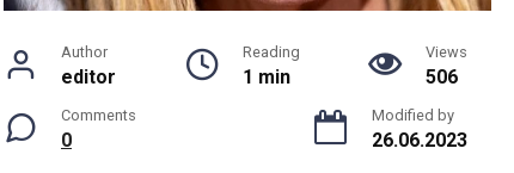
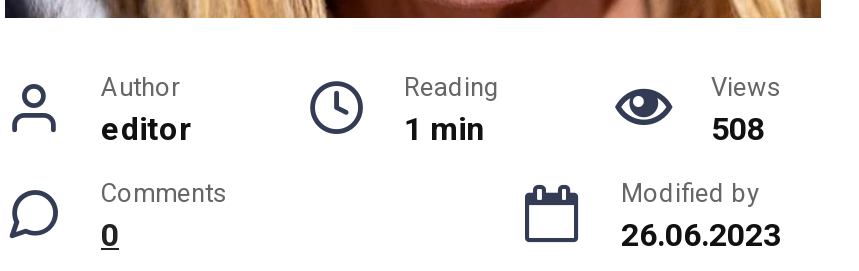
- 506
+ 508
